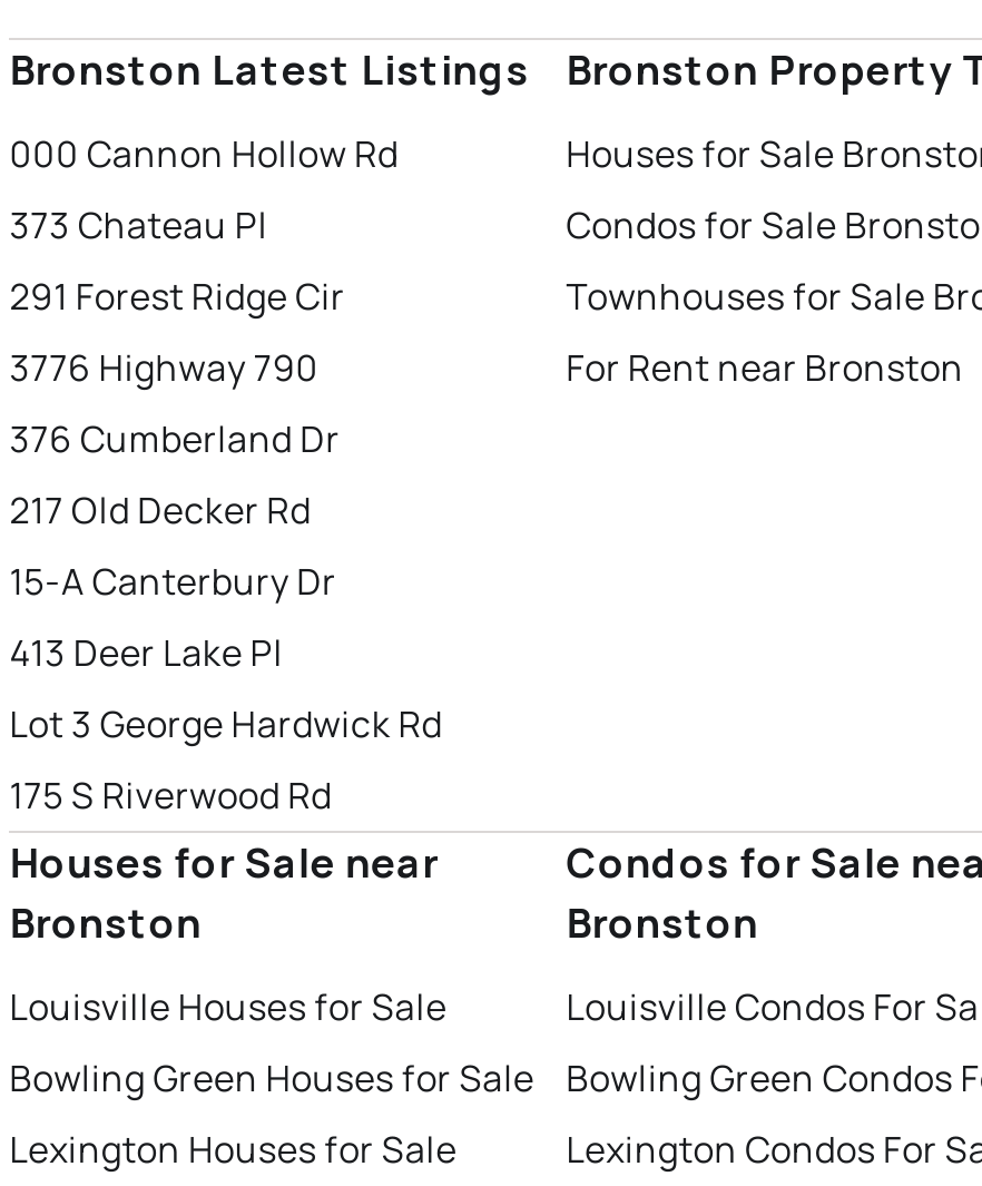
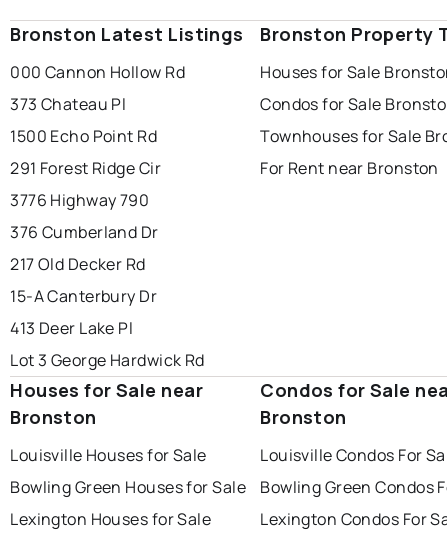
moved down: 291 Forest Ridge Cir | 3776 Highway 790 | 376 Cumberland Dr | 217 Old Decker Rd | 15-A Canterbury Dr | 413 Deer Lake Pl | Lot 3 George Hardwick Rd

+ 1500 Echo Point Rd

- 175 S Riverwood Rd
